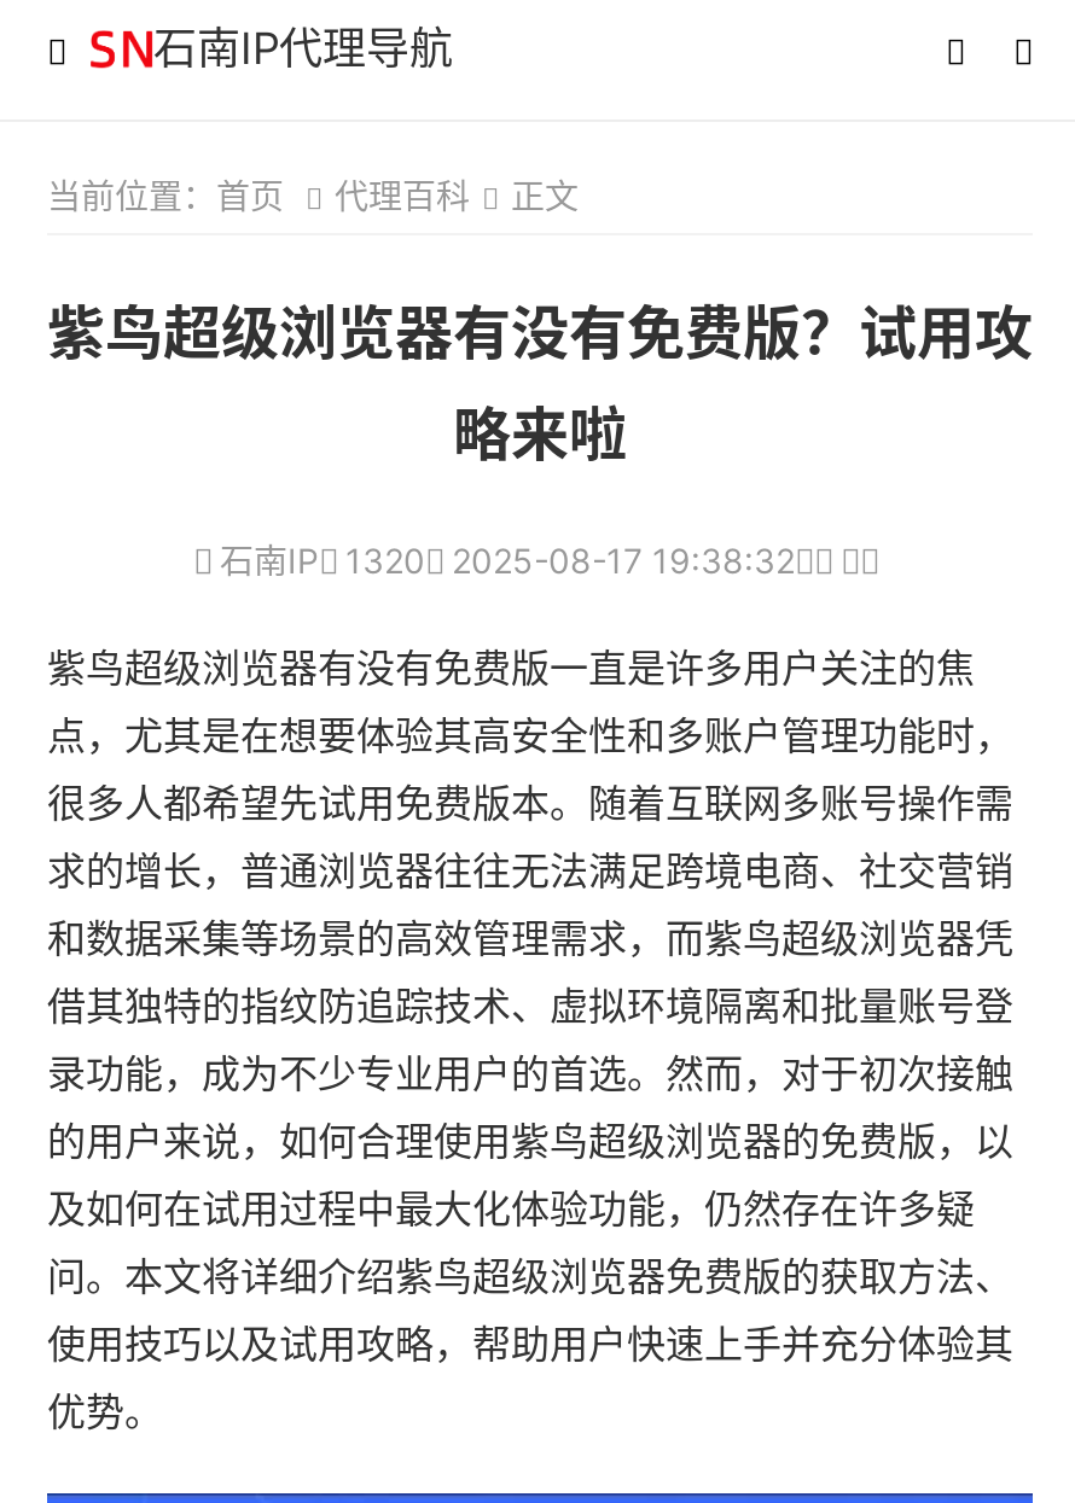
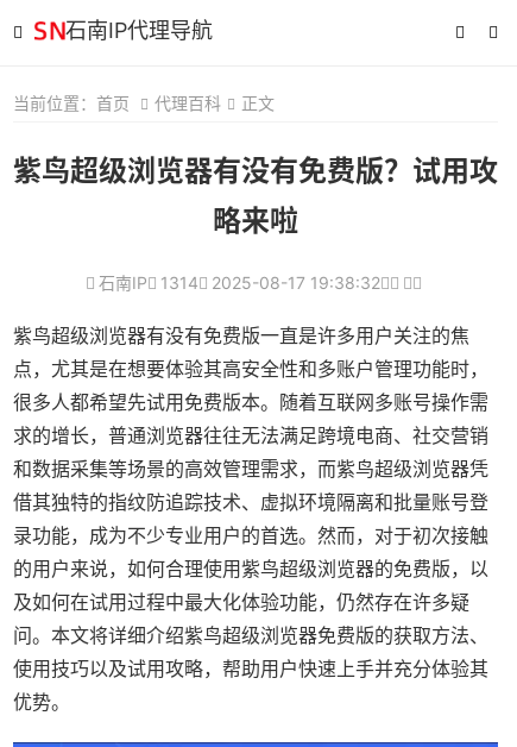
- 石南IP 1320 2025-08-17 19:38:32
+ 石南IP 1314 2025-08-17 19:38:32
